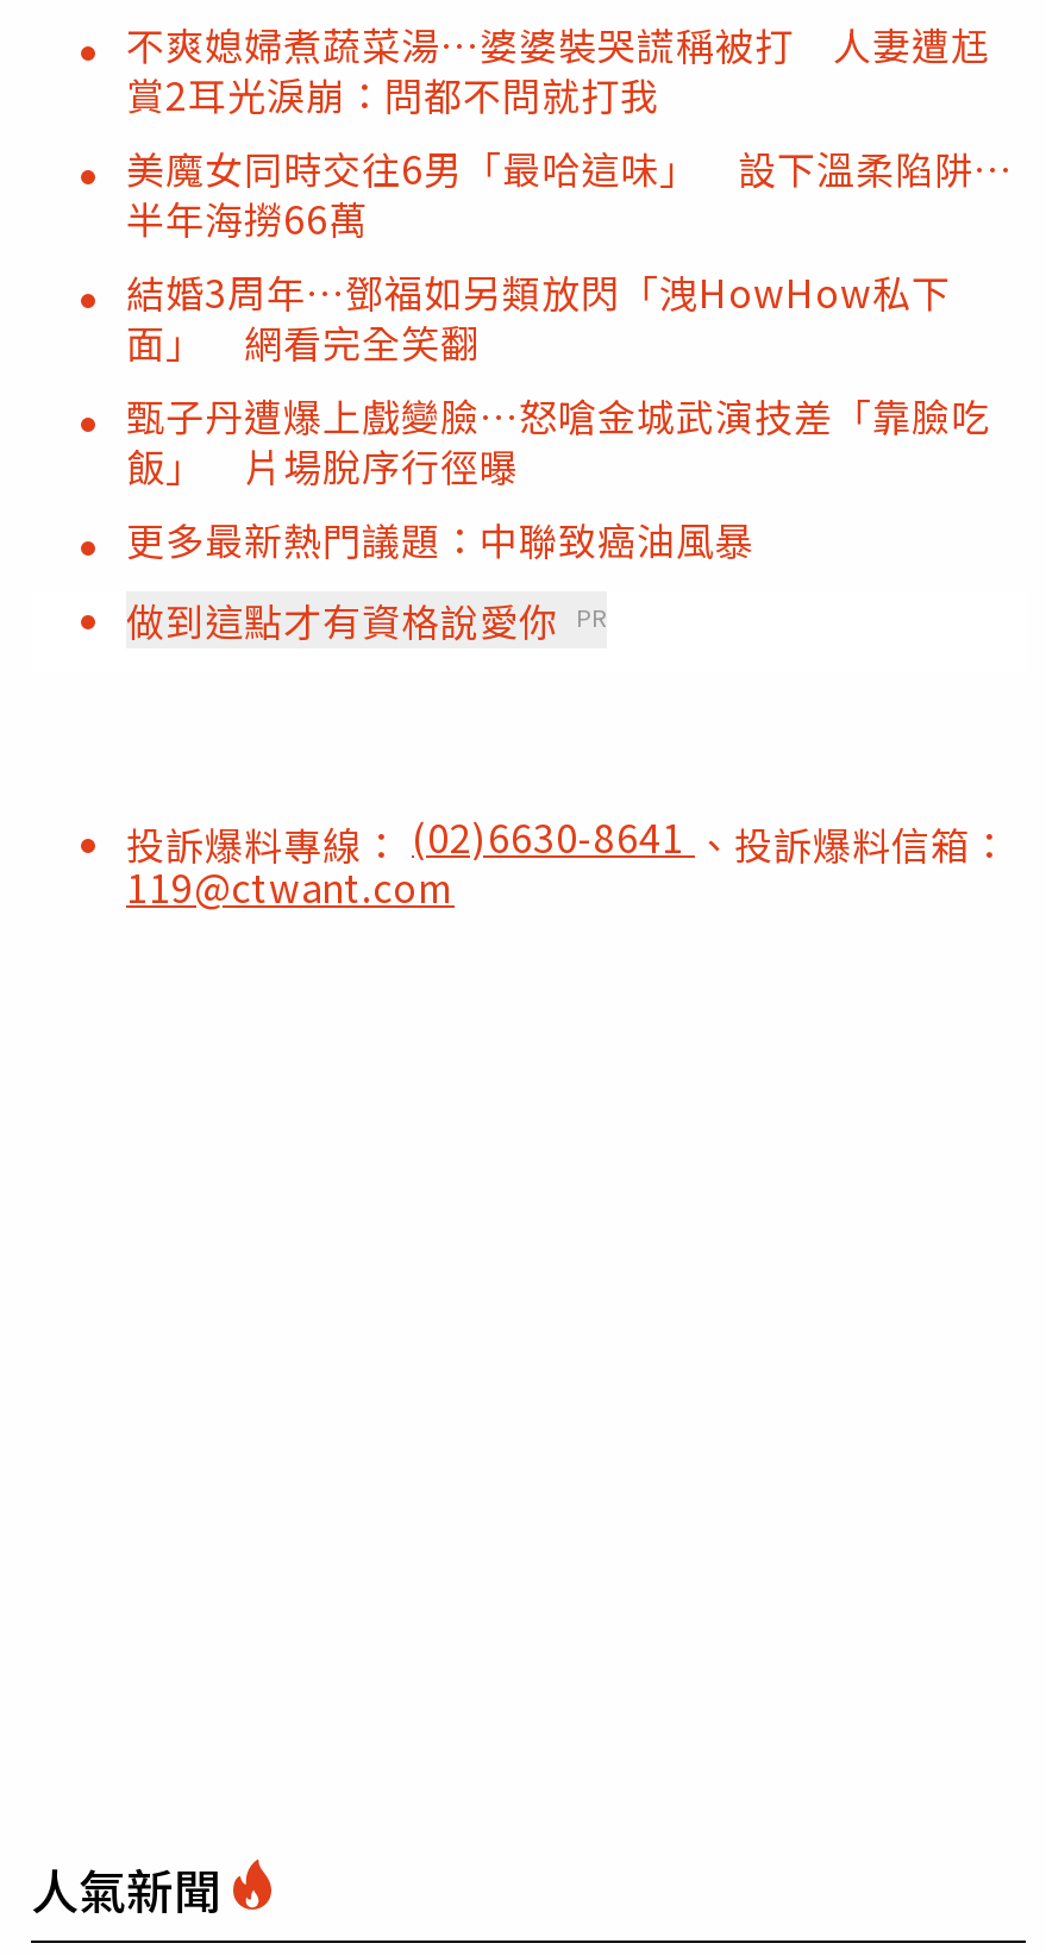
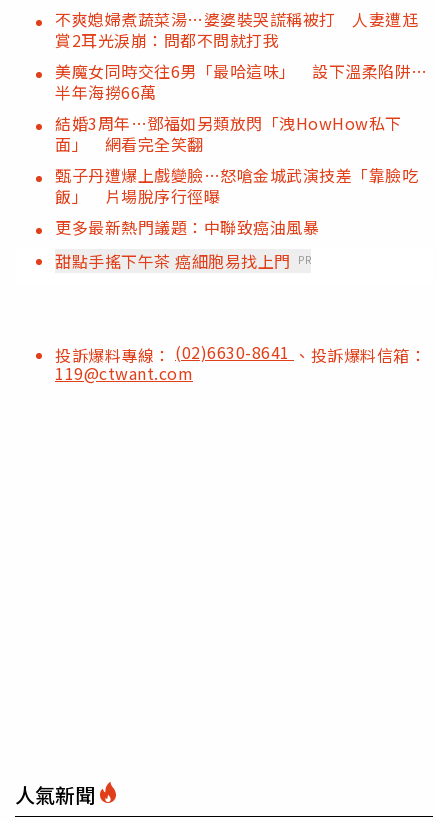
- 做到這點才有資格說愛你 PR
+ 甜點手搖下午茶 癌細胞易找上門 PR
